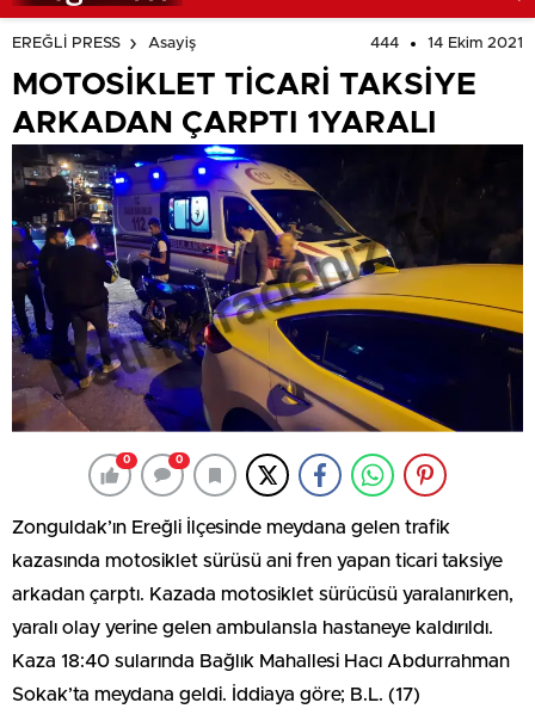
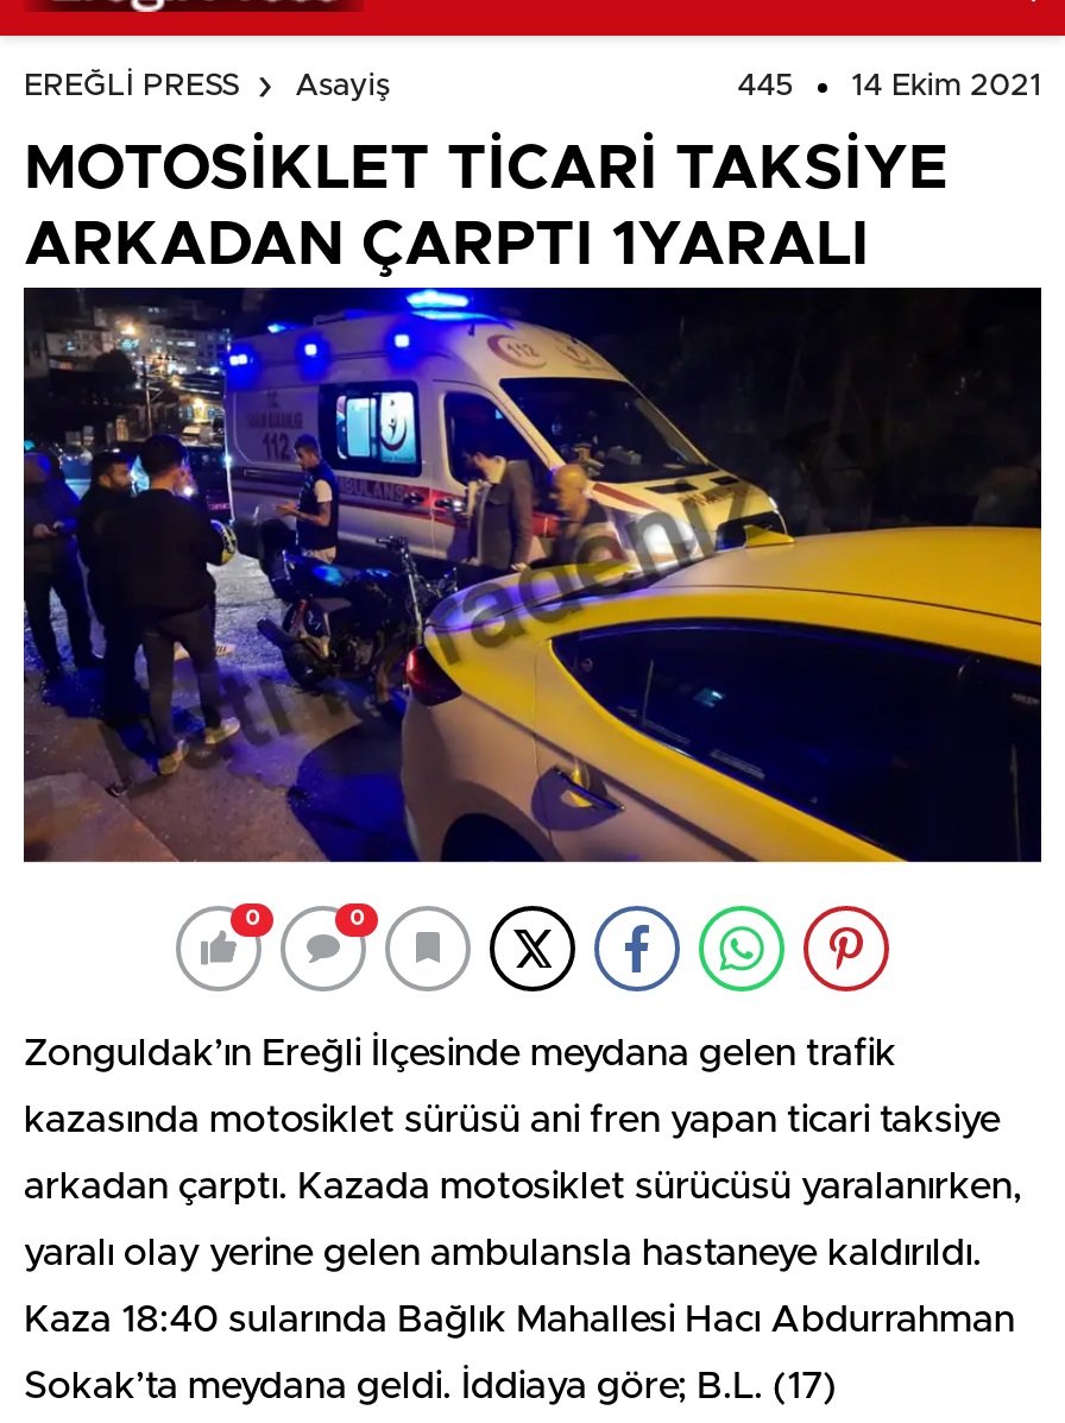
- 444 14 Ekim 2021
+ 445 14 Ekim 2021
